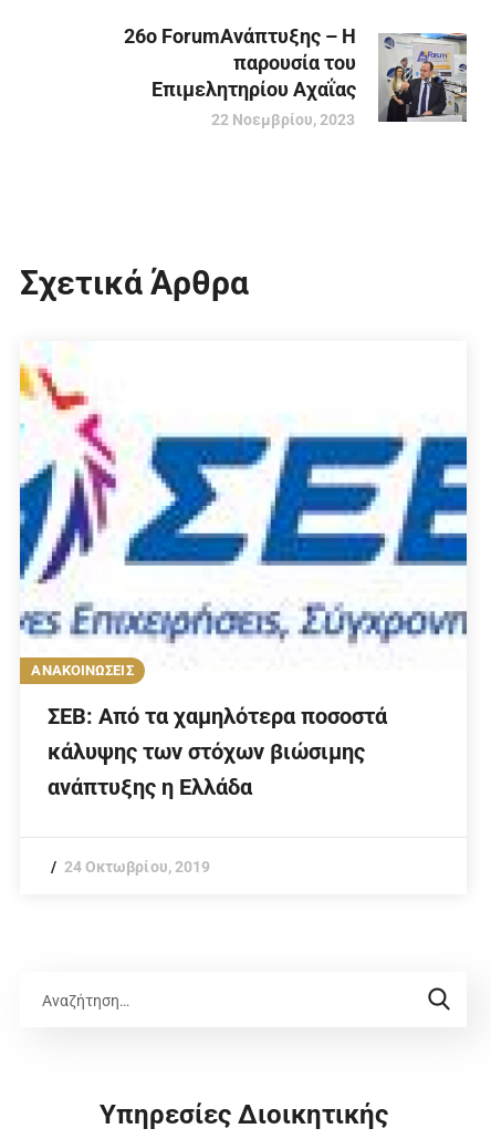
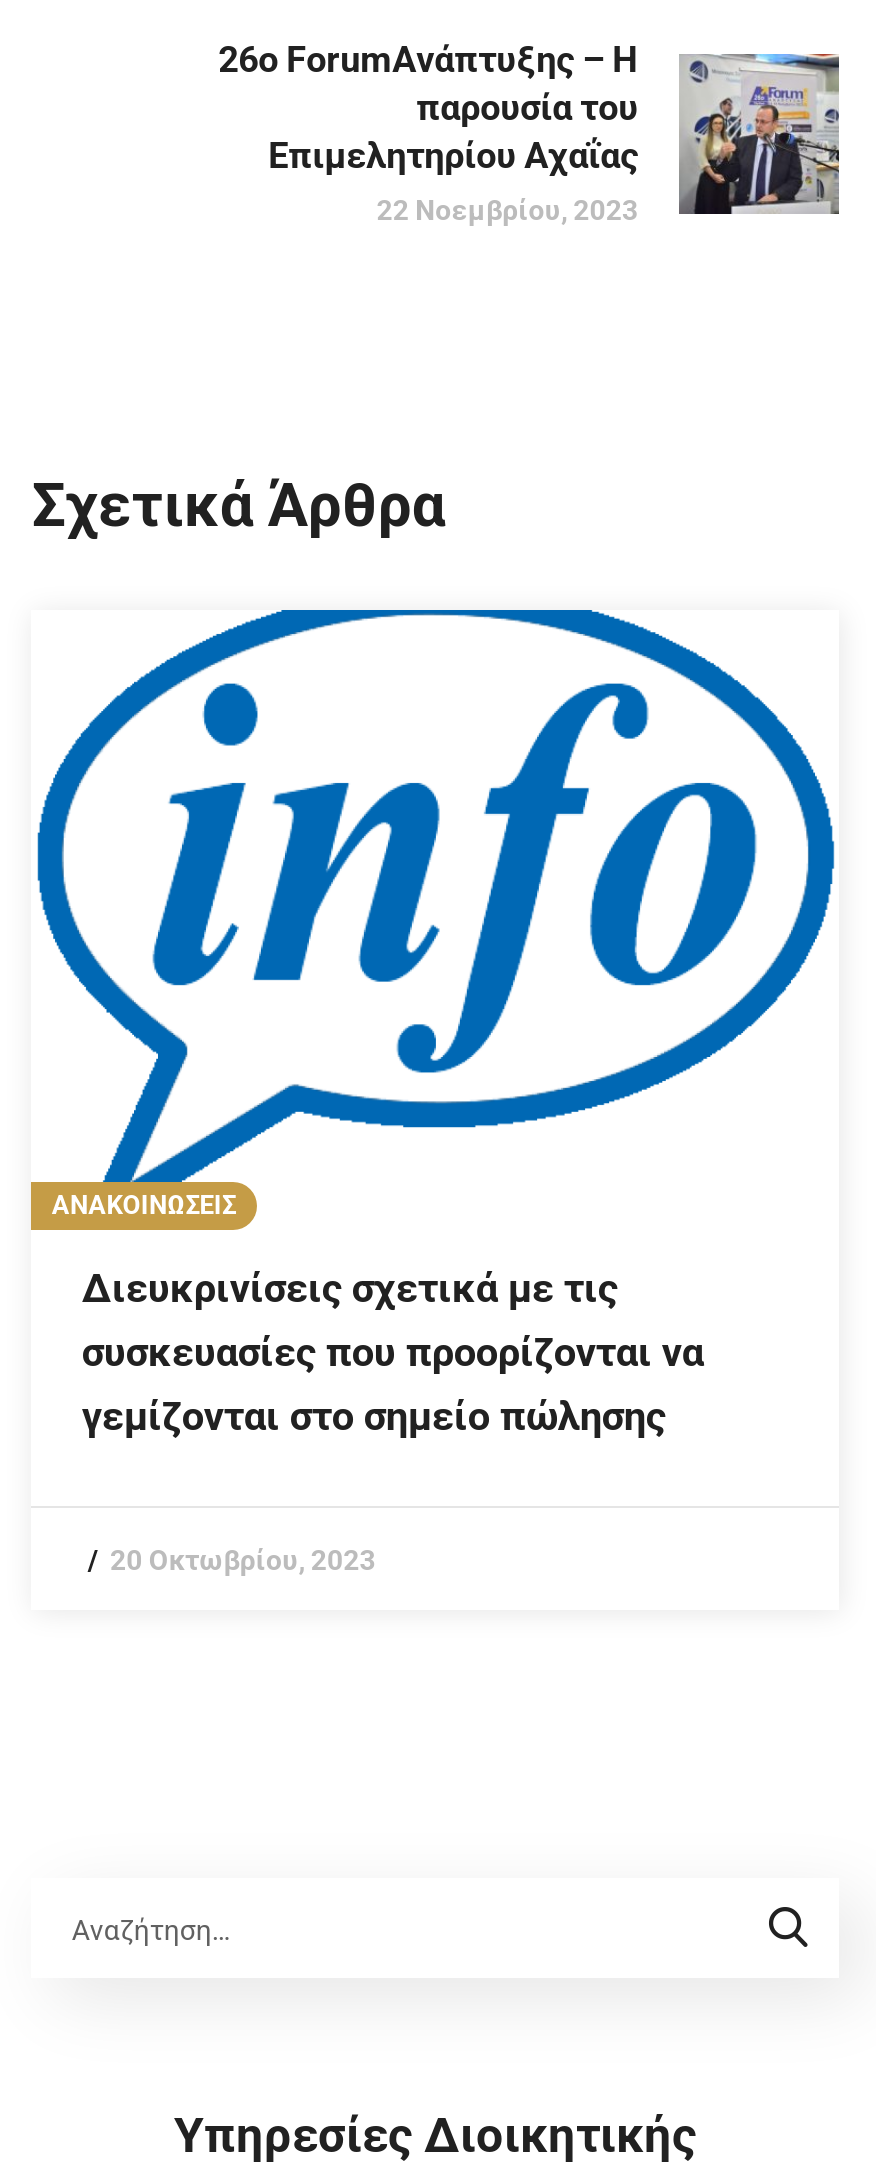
- [image]
+ [image]

- ΣΕΒ: Από τα χαμηλότερα ποσοστά
- κάλυψης των στόχων βιώσιμης
- ανάπτυξης η Ελλάδα
+ Διευκρινίσεις σχετικά με τις
+ συσκευασίες που προορίζονται να
+ γεμίζονται στο σημείο πώλησης

- 24 Οκτωβρίου, 2019
+ 20 Οκτωβρίου, 2023
